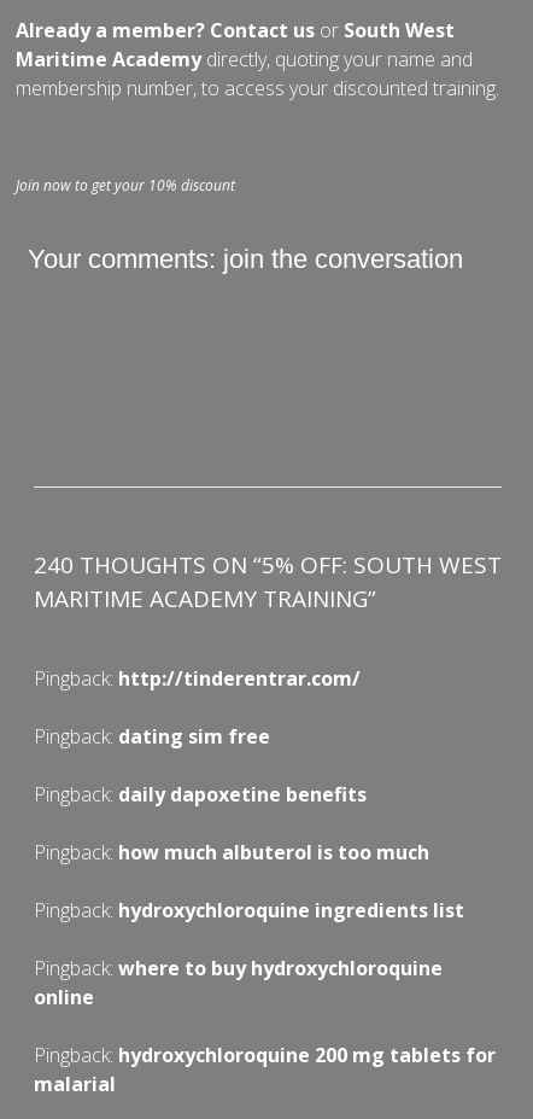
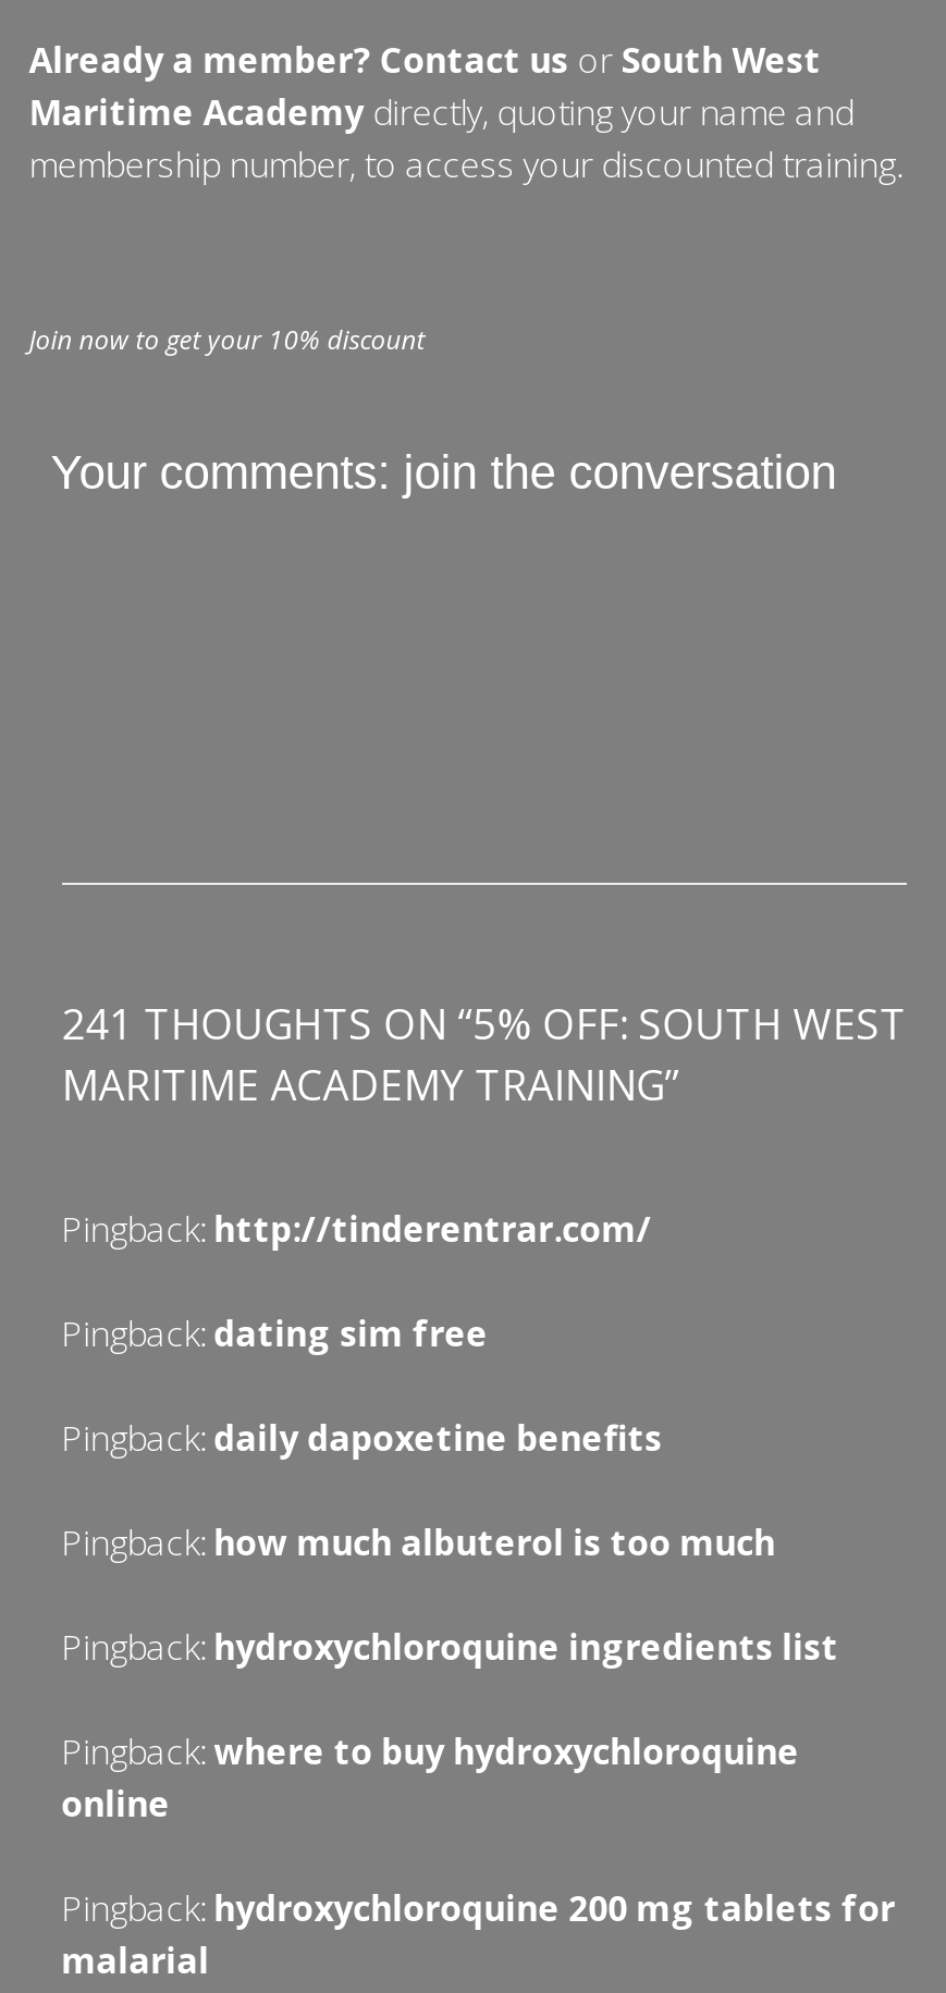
- 240 THOUGHTS ON “5% OFF: SOUTH WEST
+ 241 THOUGHTS ON “5% OFF: SOUTH WEST
